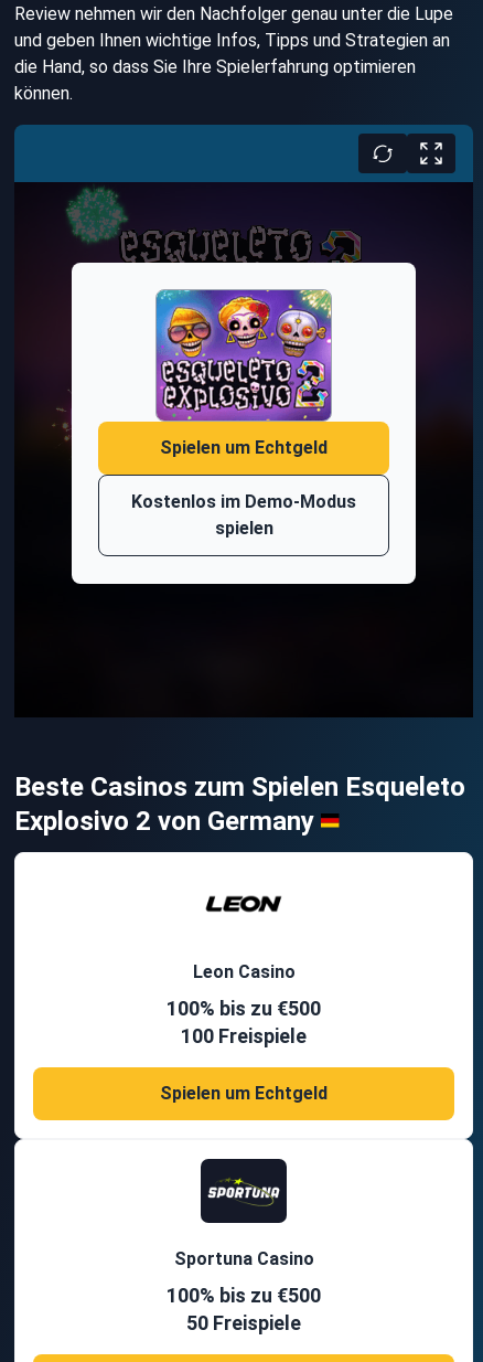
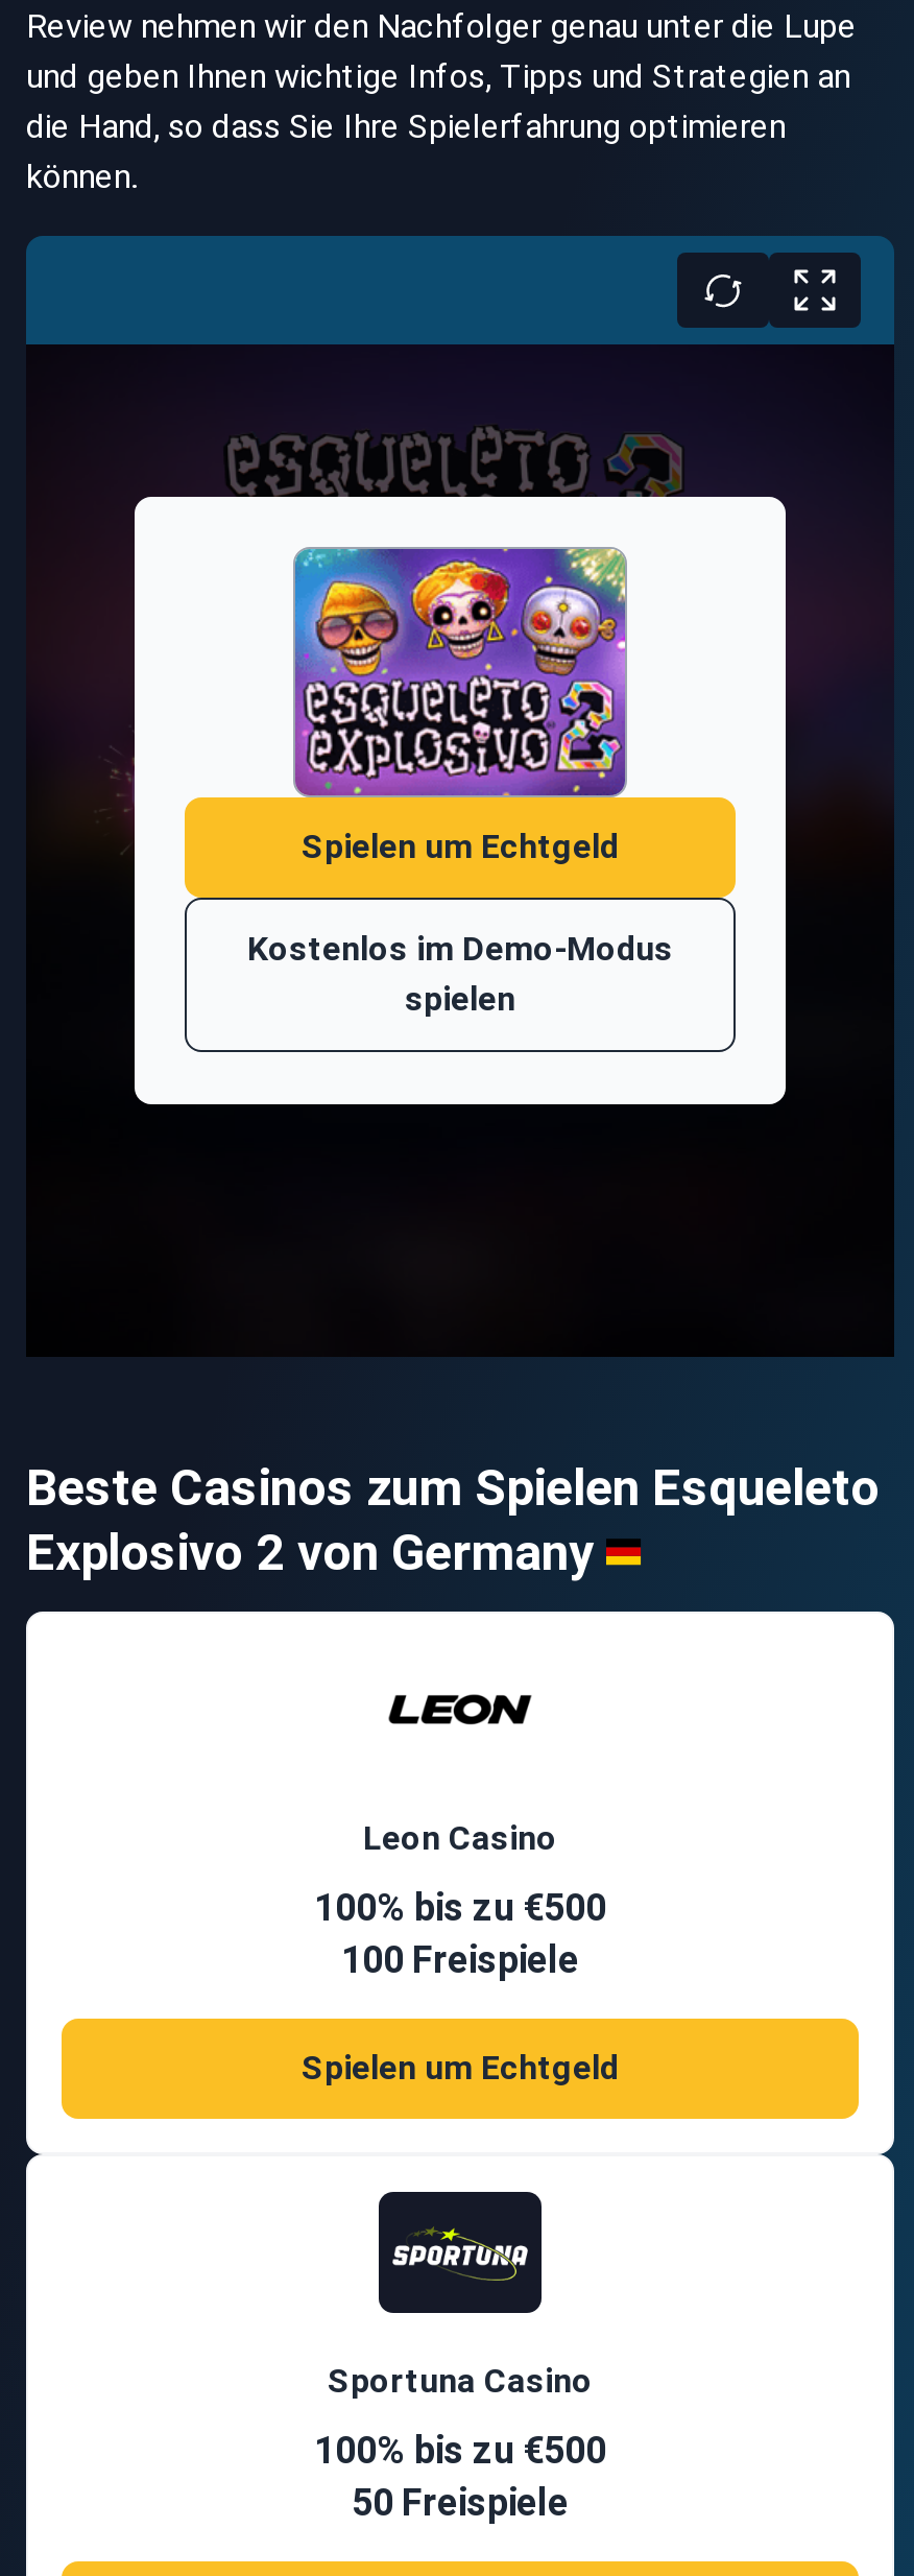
- [image]
